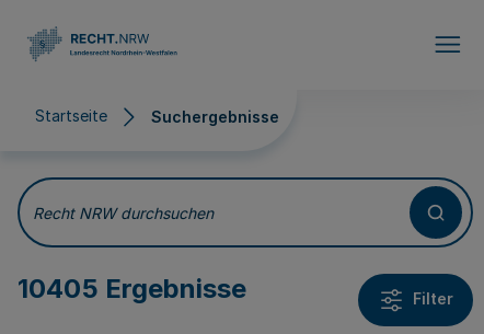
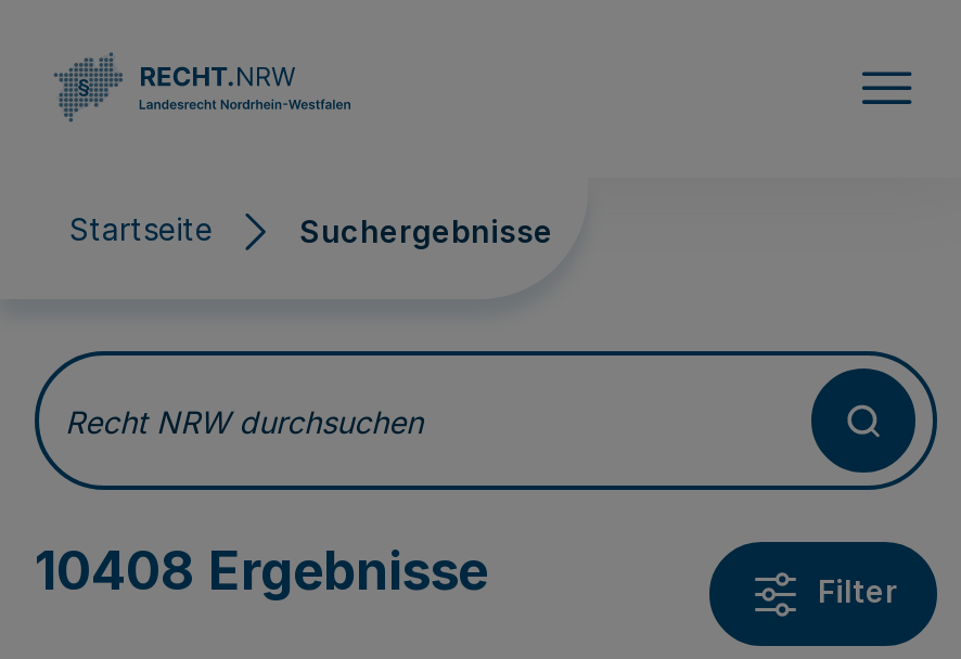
- 10405 Ergebnisse
+ 10408 Ergebnisse
